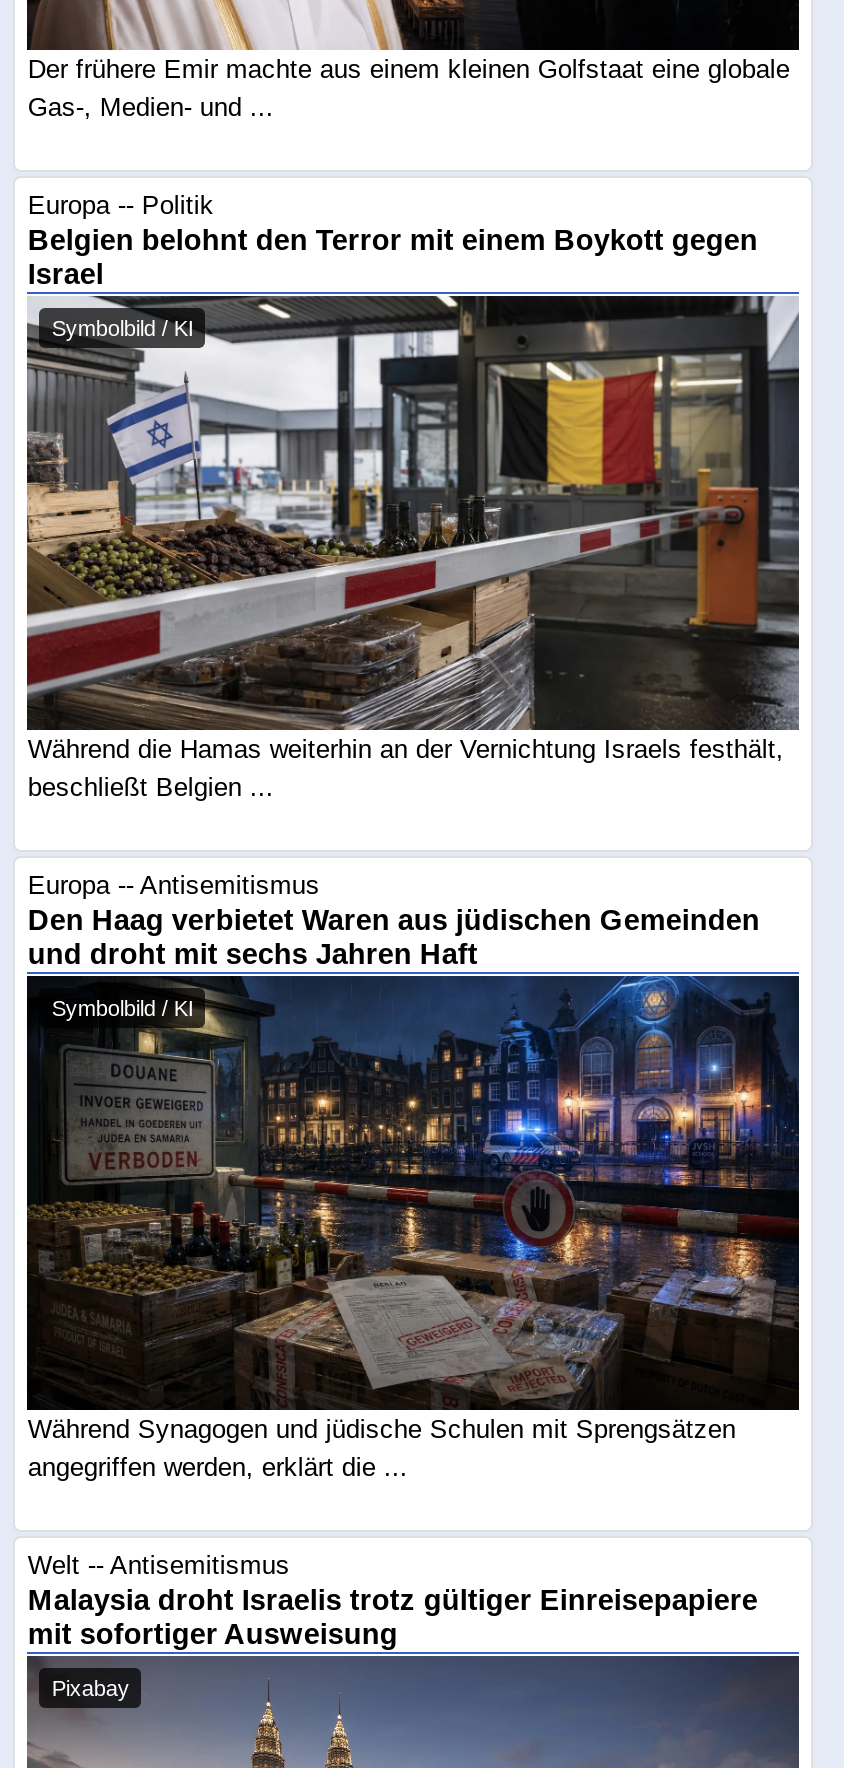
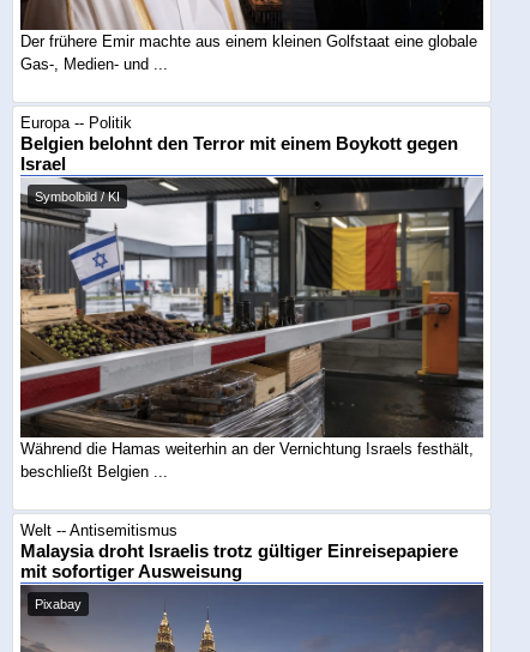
- [image]
- Europa -- Antisemitismus
- Den Haag verbietet Waren aus jüdischen Gemeinden
- und droht mit sechs Jahren Haft
- Symbolbild / KI

- Während Synagogen und jüdische Schulen mit Sprengsätzen
- angegriffen werden, erklärt die ...
